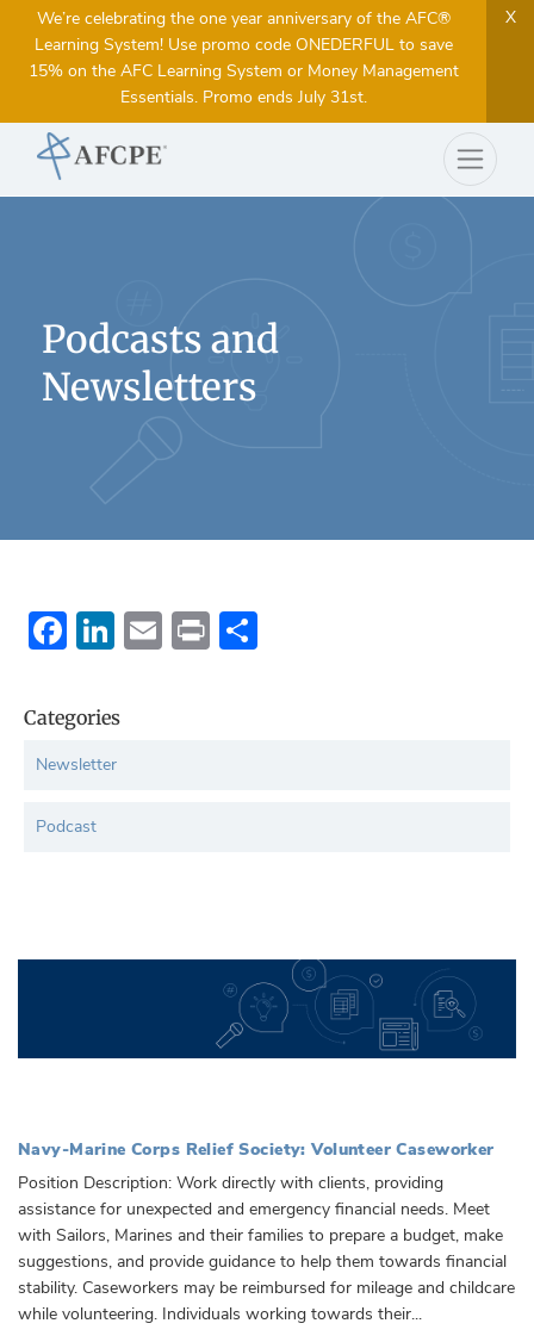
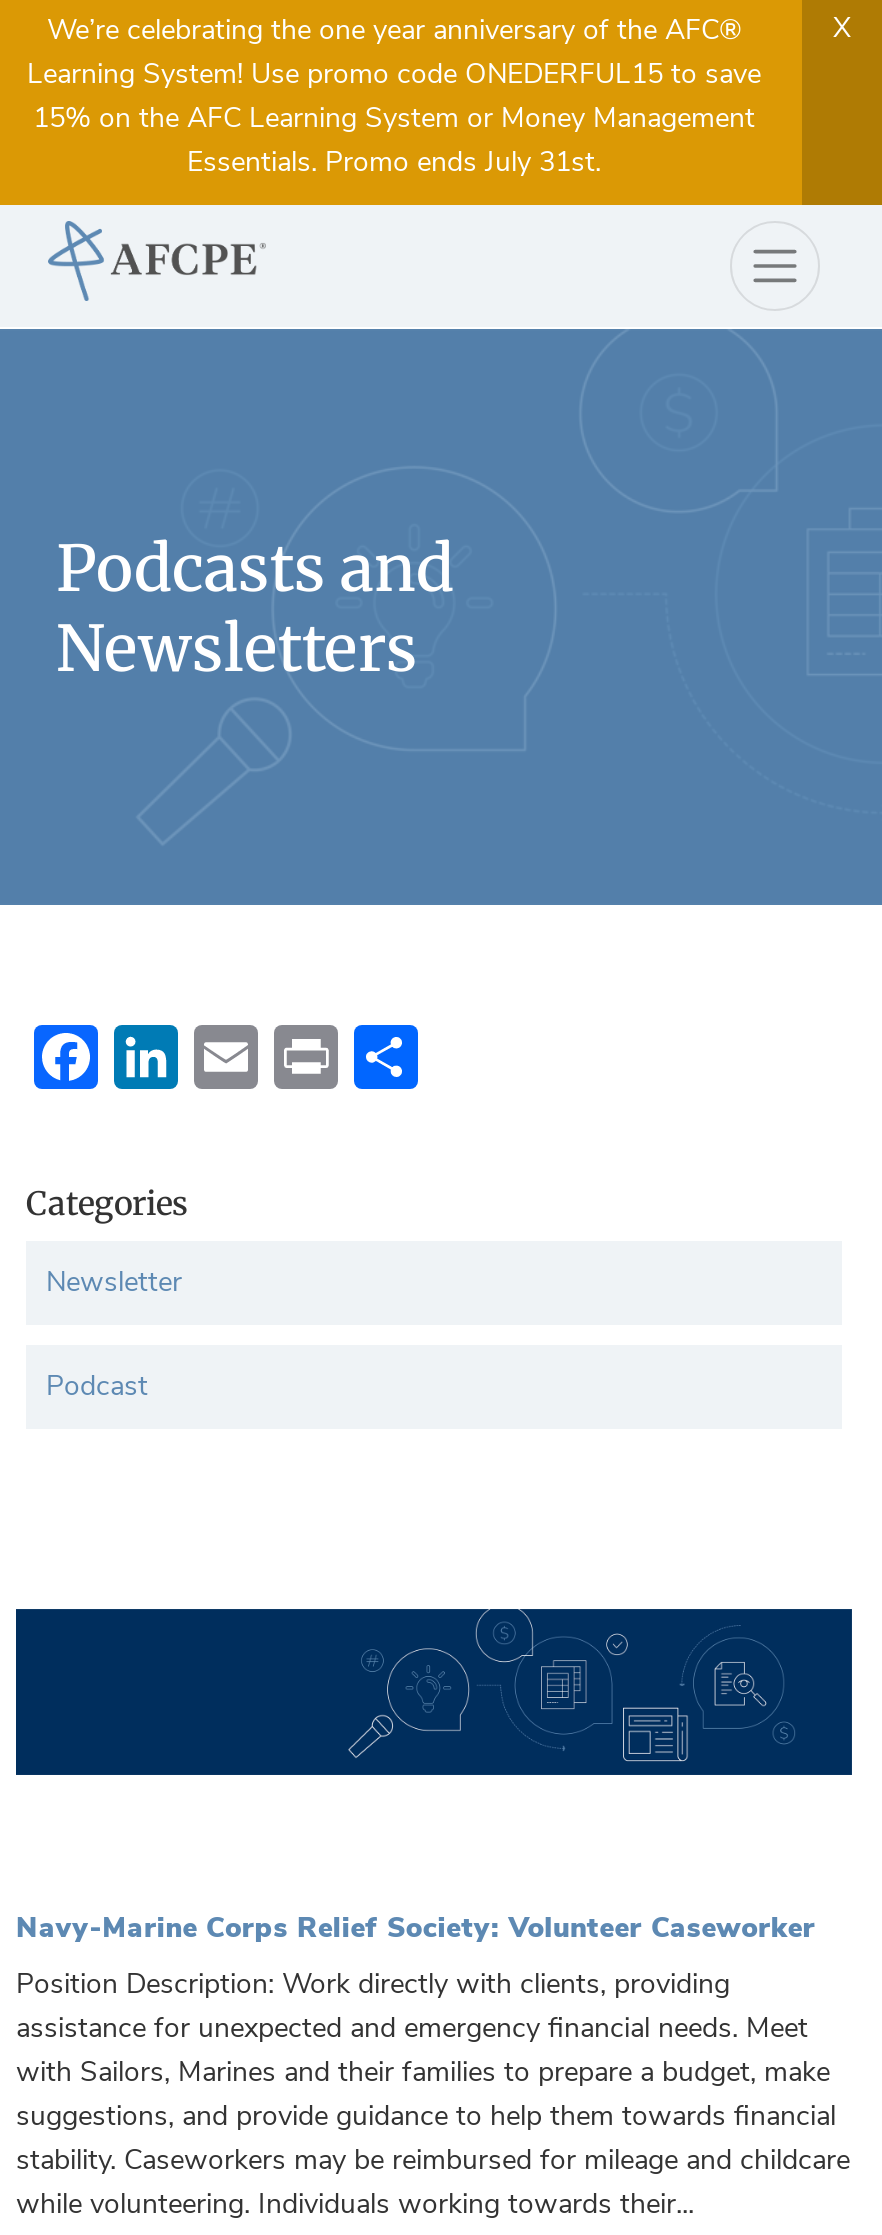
- Learning System! Use promo code ONEDERFUL to save
+ Learning System! Use promo code ONEDERFUL15 to save
